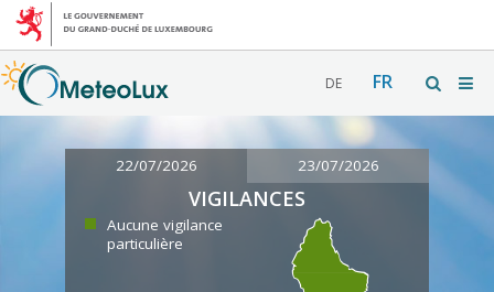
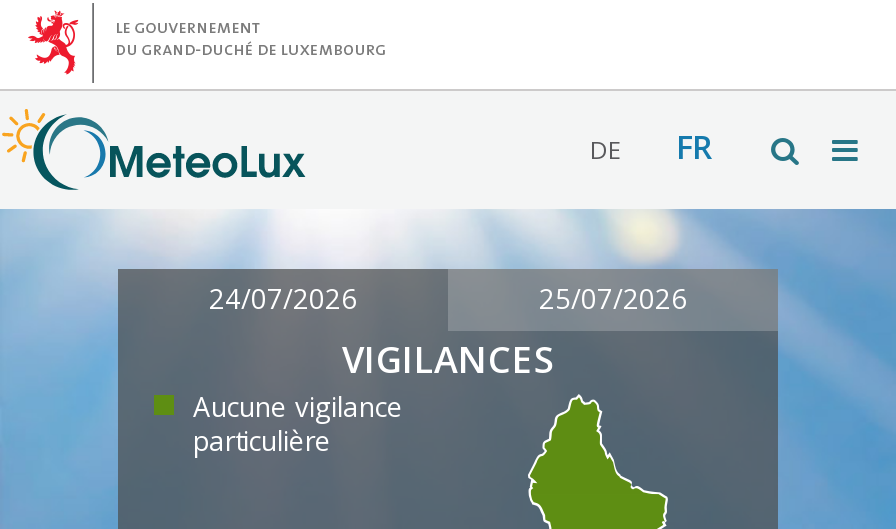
- 22/07/2026
+ 24/07/2026

- 23/07/2026
+ 25/07/2026
